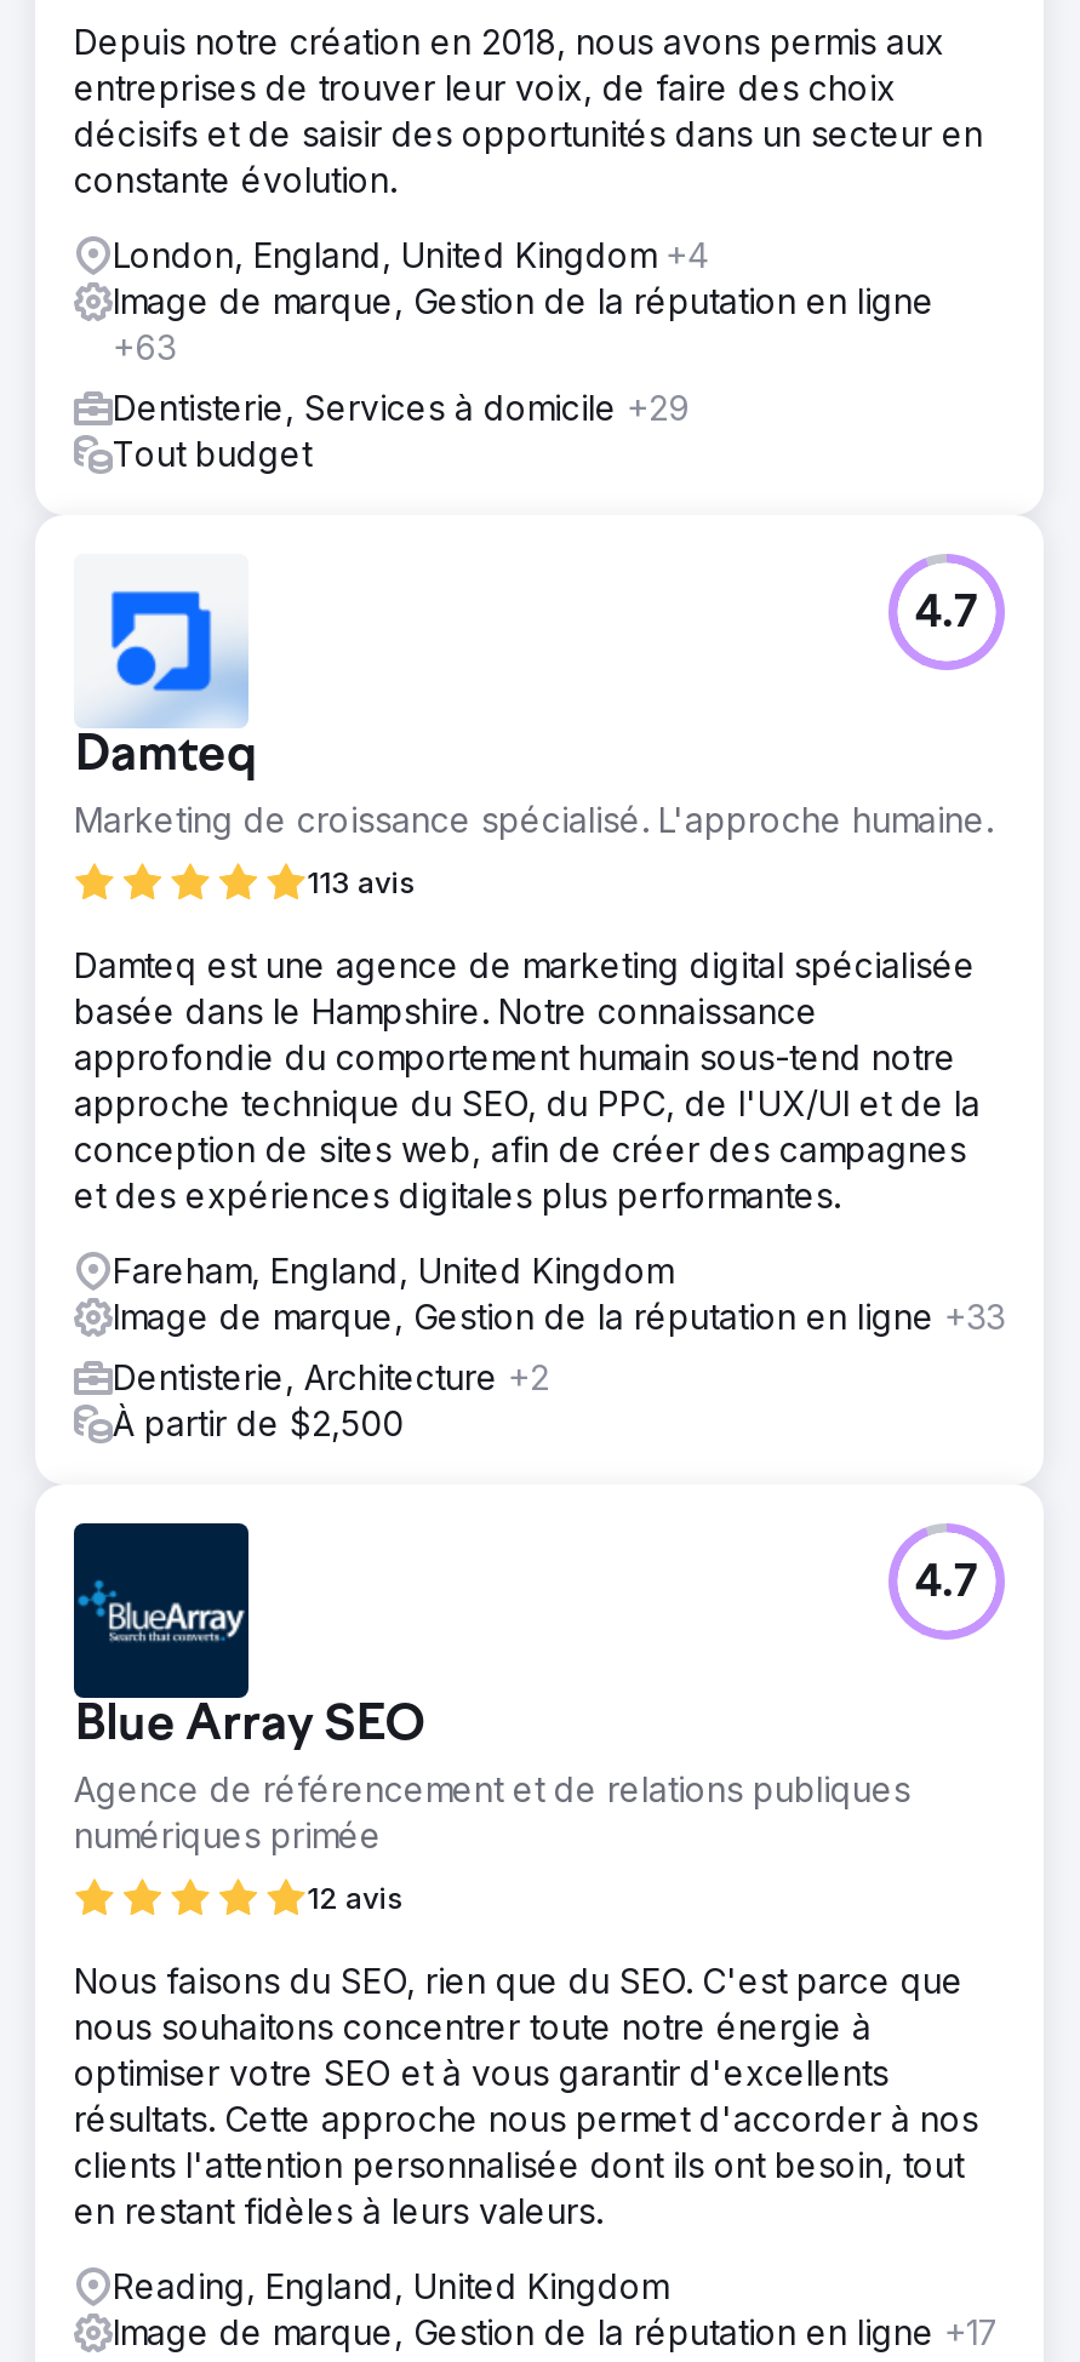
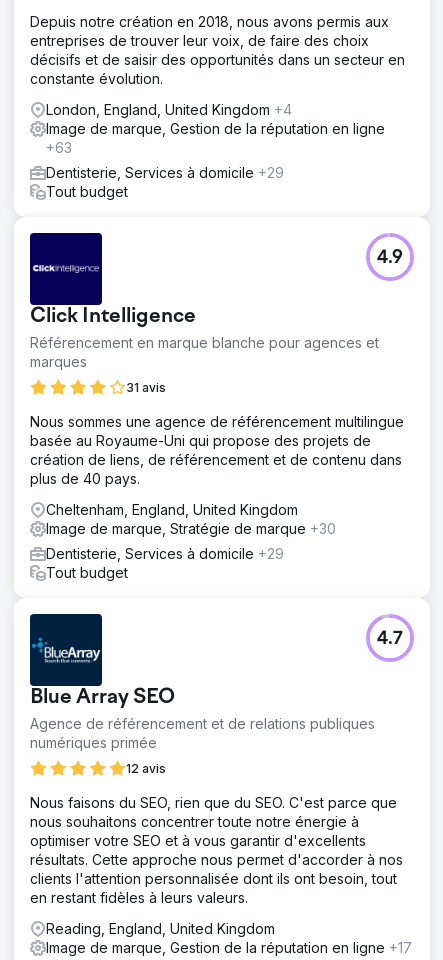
- [image]
- Damteq
- Marketing de croissance spécialisé. L'approche humaine.
+ [image]
+ Click Intelligence
+ Référencement en marque blanche pour agences et
+ marques

- 4.7
+ 4.9

- 113 avis
+ 31 avis

- Damteq est une agence de marketing digital spécialisée
- basée dans le Hampshire. Notre connaissance
- approfondie du comportement humain sous-tend notre
- approche technique du SEO, du PPC, de l'UX/UI et de la
- conception de sites web, afin de créer des campagnes
- et des expériences digitales plus performantes.
+ Nous sommes une agence de référencement multilingue
+ basée au Royaume-Uni qui propose des projets de
+ création de liens, de référencement et de contenu dans
+ plus de 40 pays.

- Fareham, England, United Kingdom
- Image de marque, Gestion de la réputation en ligne +33
+ Cheltenham, England, United Kingdom
+ Image de marque, Stratégie de marque +30

- Dentisterie, Architecture +2
- À partir de $2,500
+ Dentisterie, Services à domicile +29
+ Tout budget
